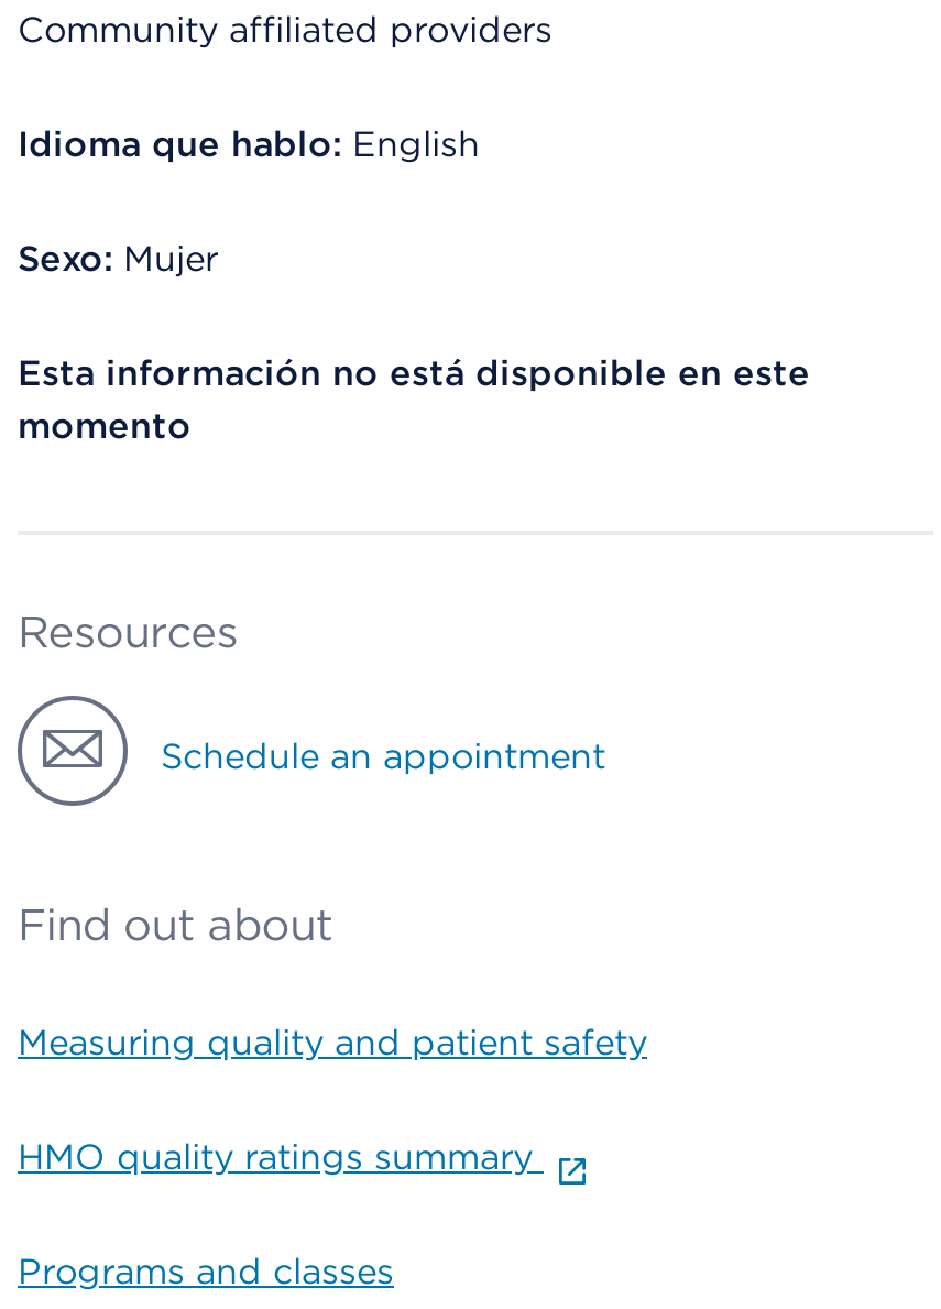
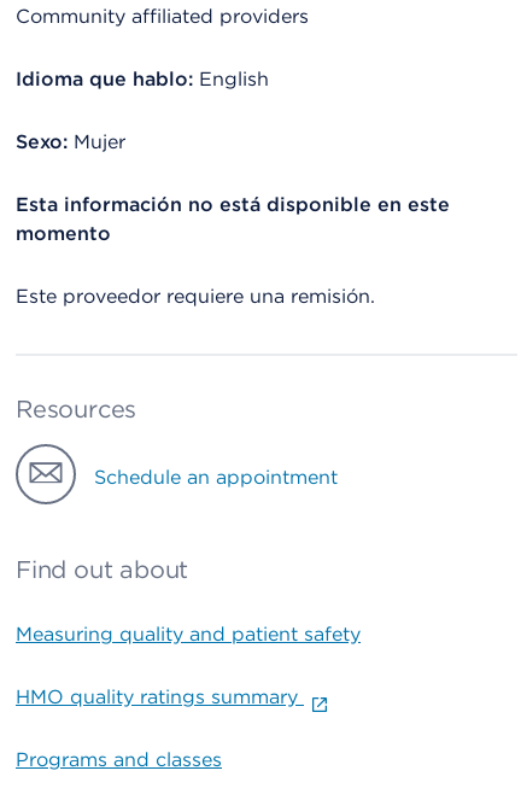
+ Este proveedor requiere una remisión.
